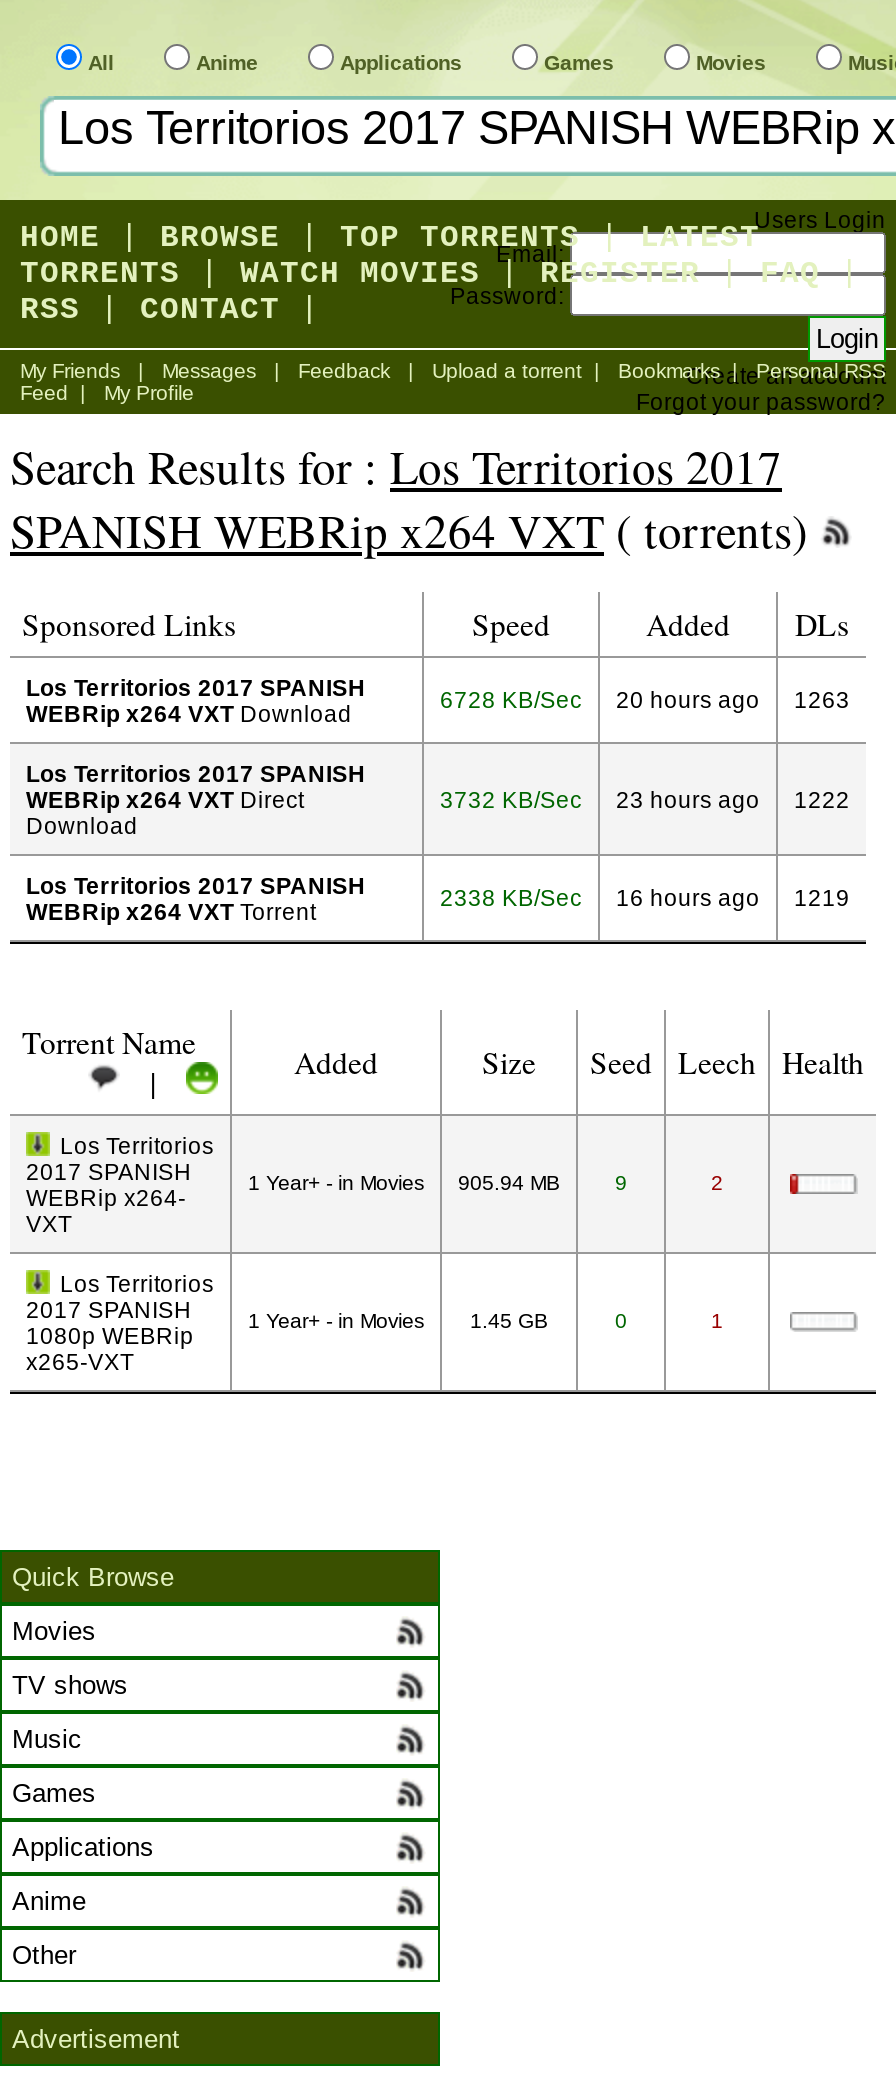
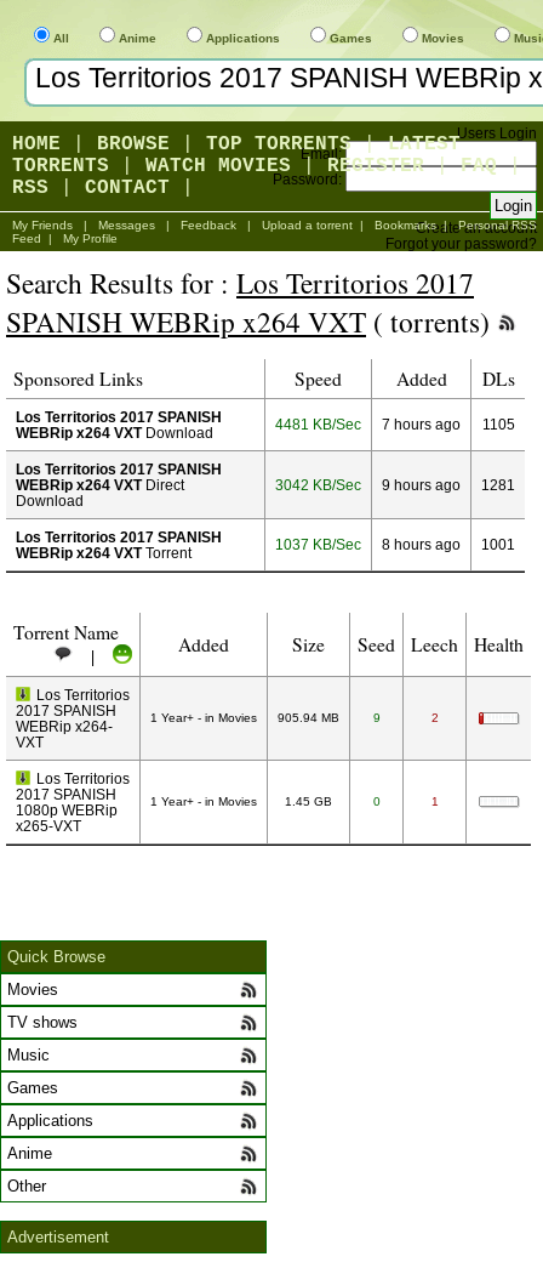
- 6728 KB/Sec
+ 4481 KB/Sec

- 20 hours ago
+ 7 hours ago

- 1263
+ 1105

- 3732 KB/Sec
+ 3042 KB/Sec

- 23 hours ago
+ 9 hours ago

- 1222
+ 1281

- 2338 KB/Sec
+ 1037 KB/Sec

- 16 hours ago
+ 8 hours ago

- 1219
+ 1001
